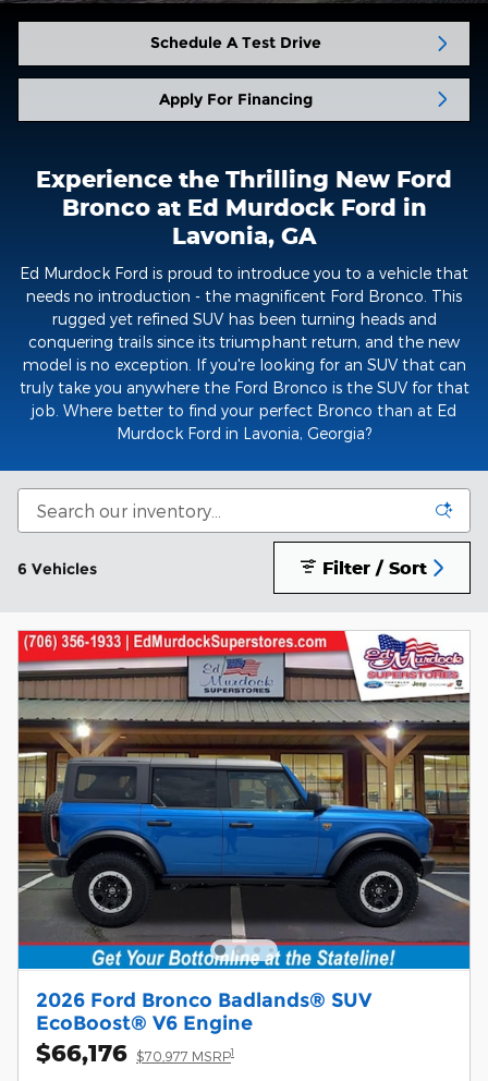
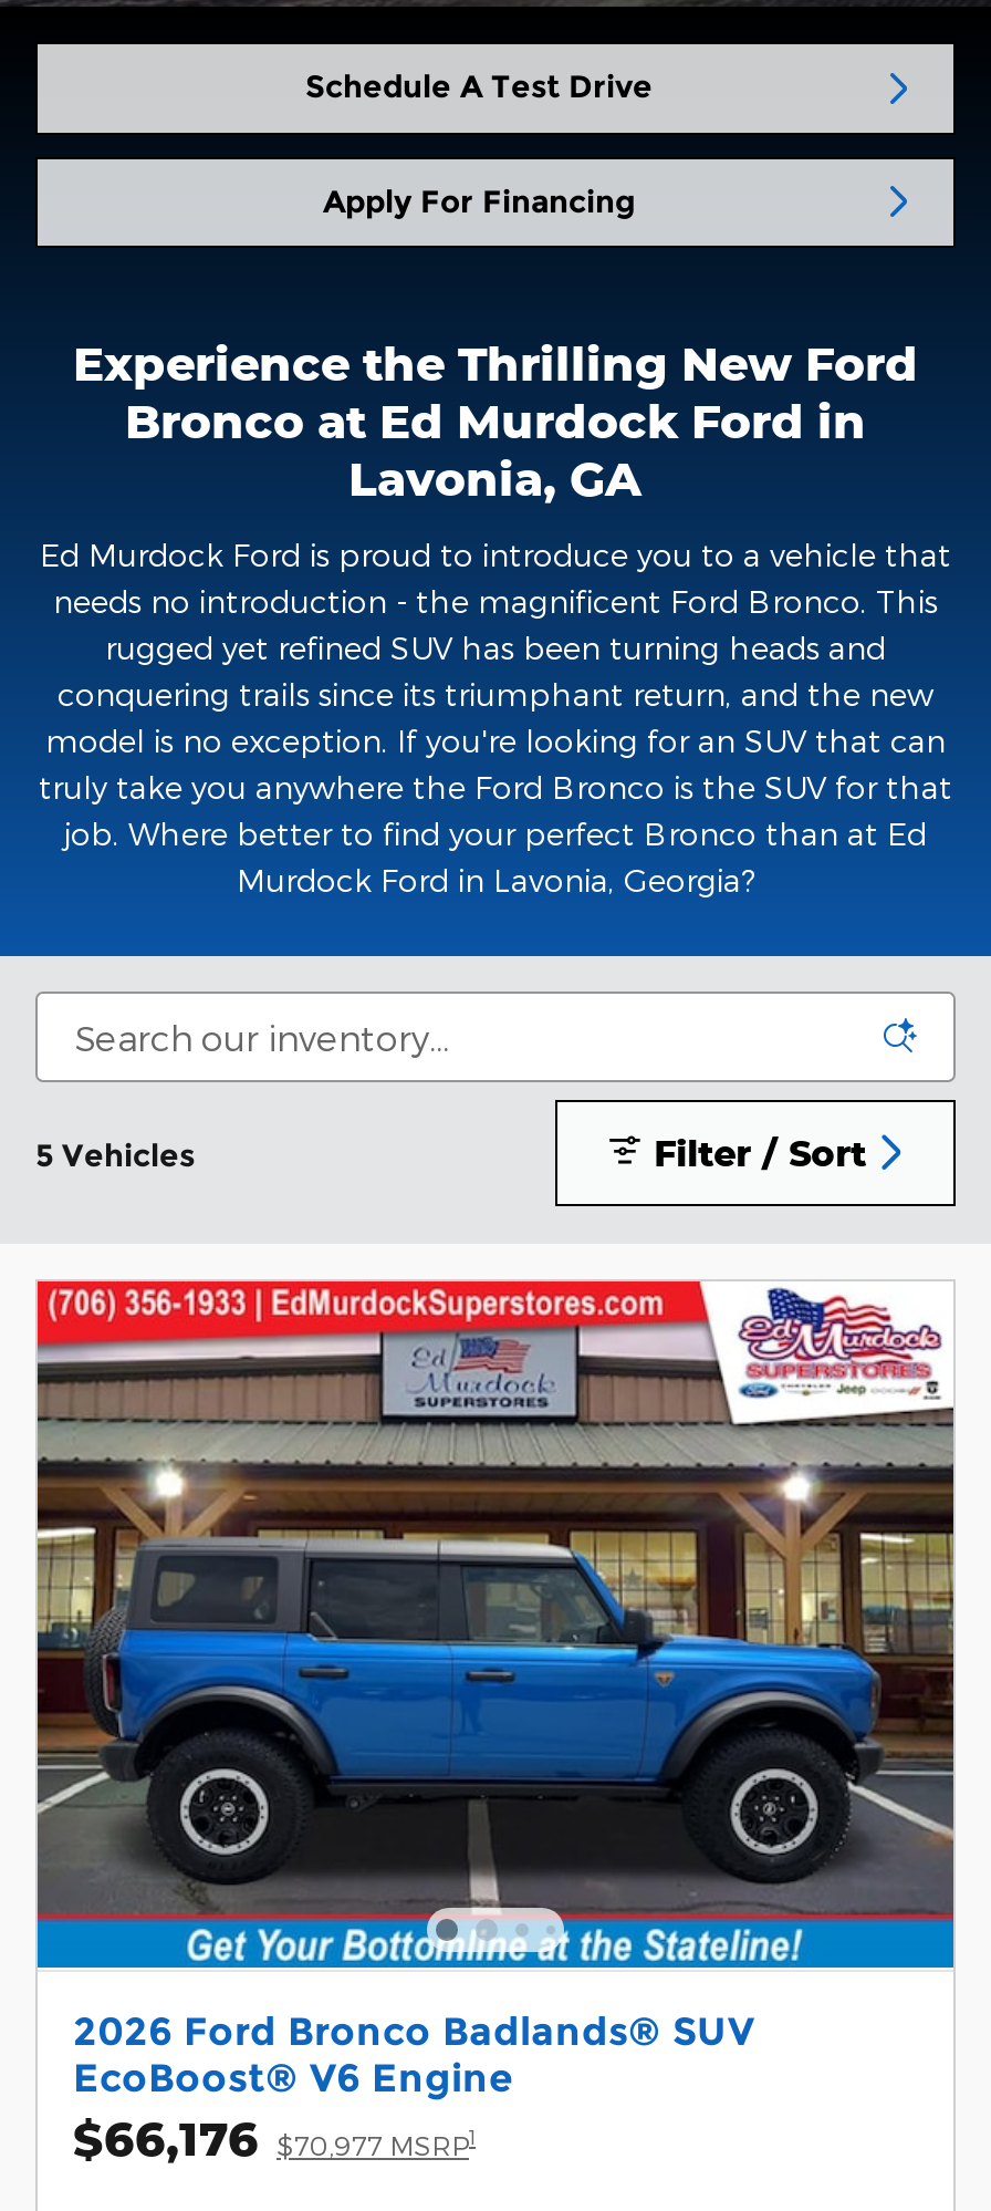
- 6 Vehicles
+ 5 Vehicles
